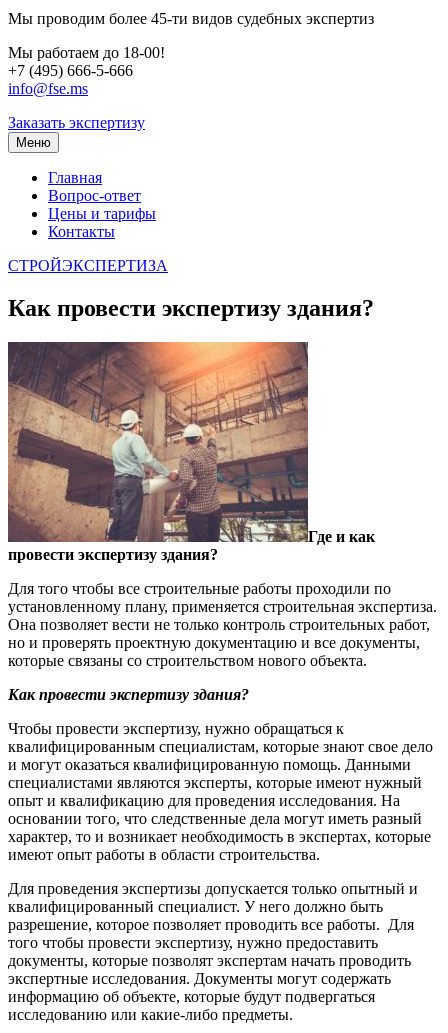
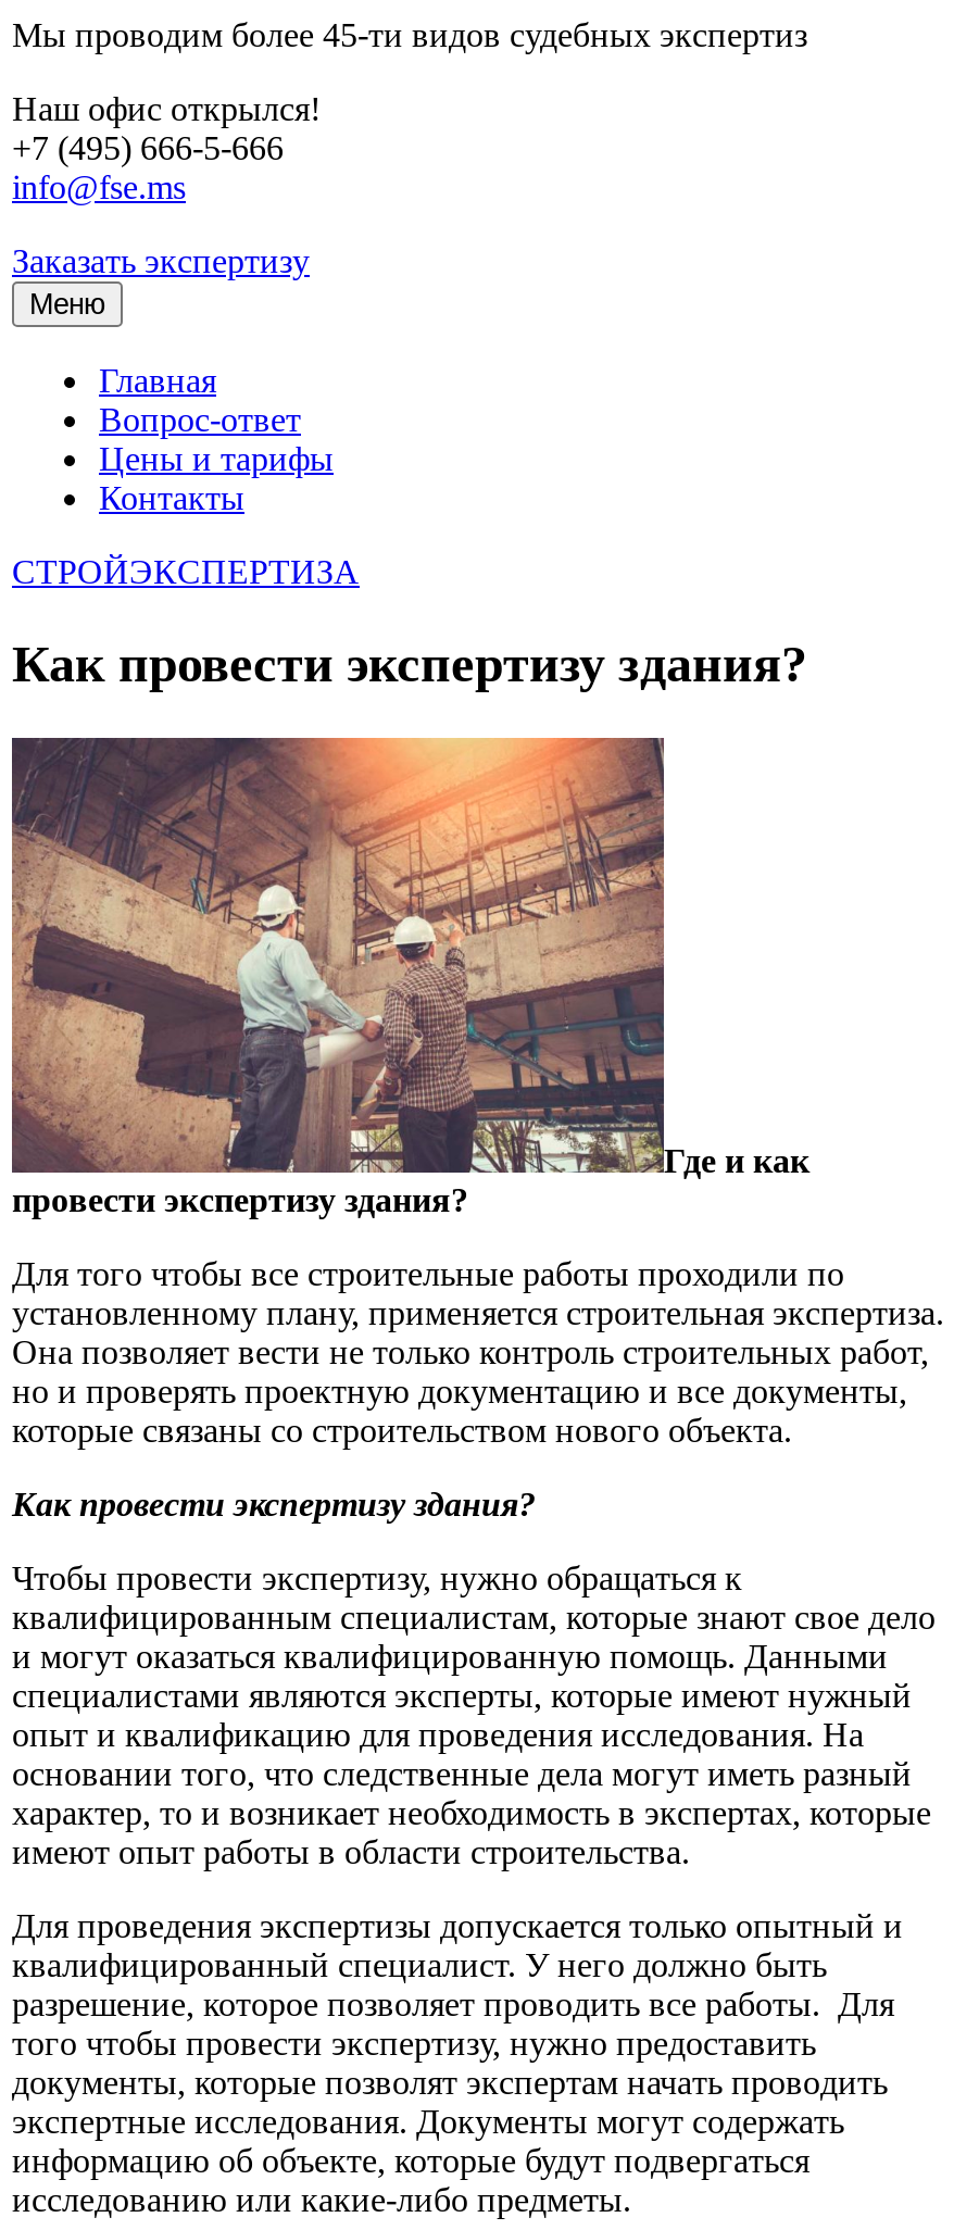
- Мы работаем до 18-00!
+ Наш офис открылся!
